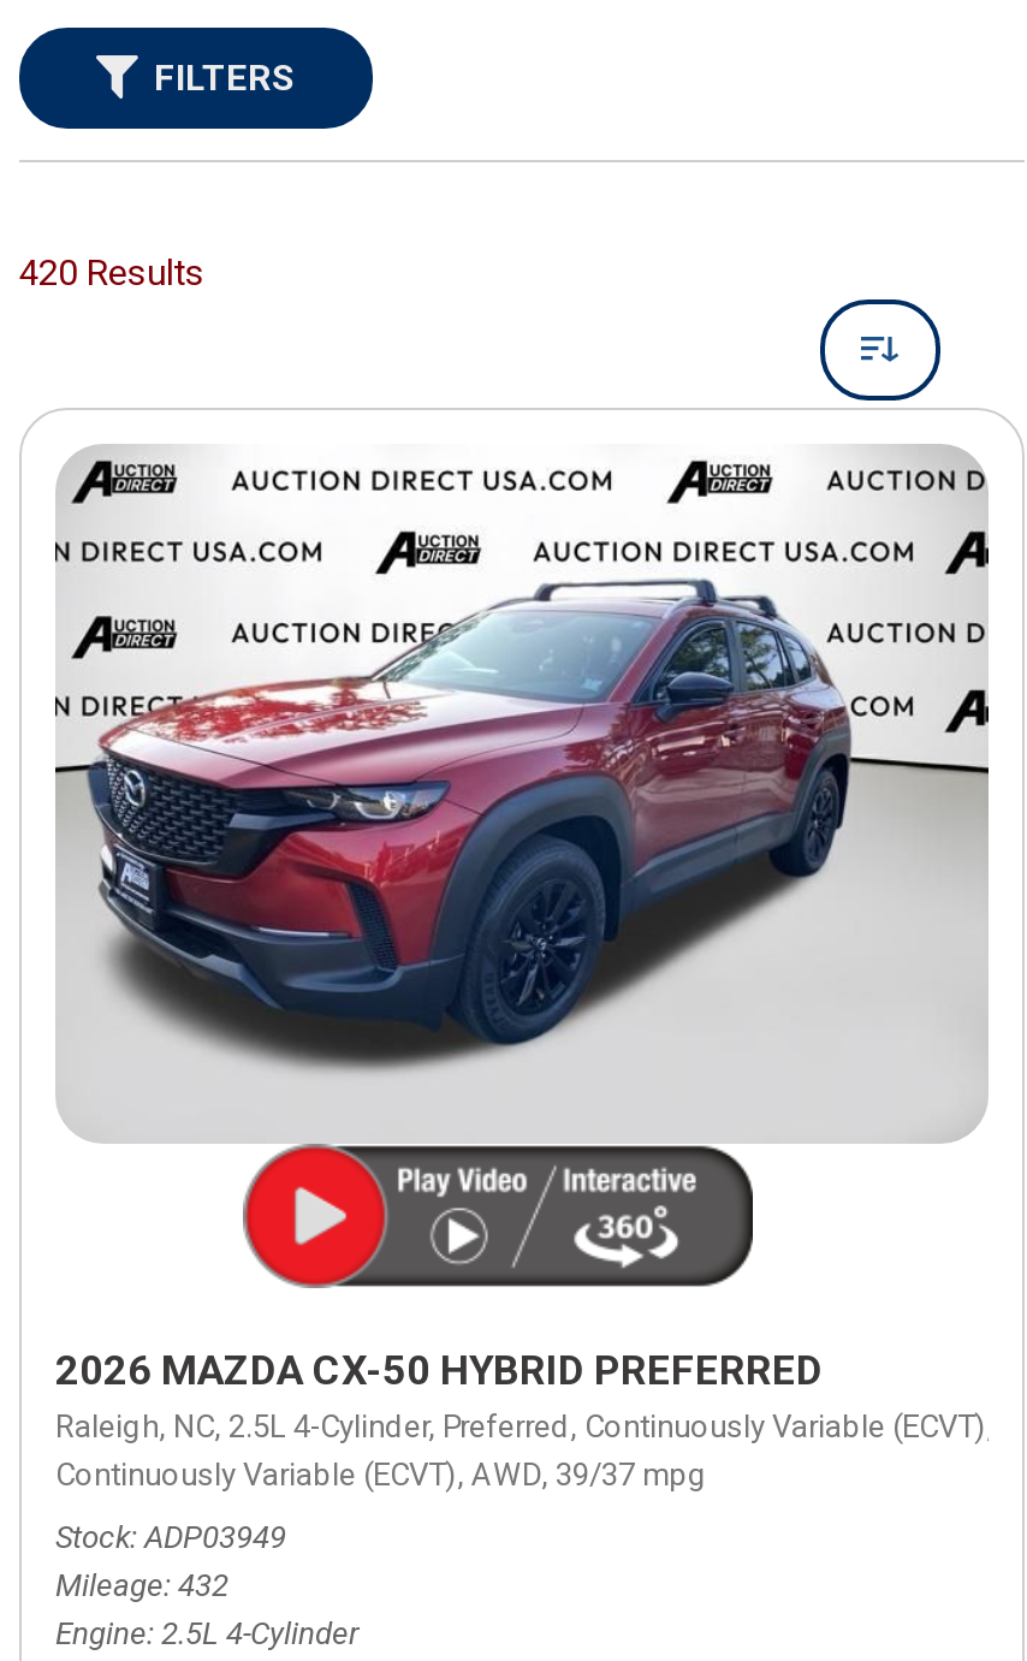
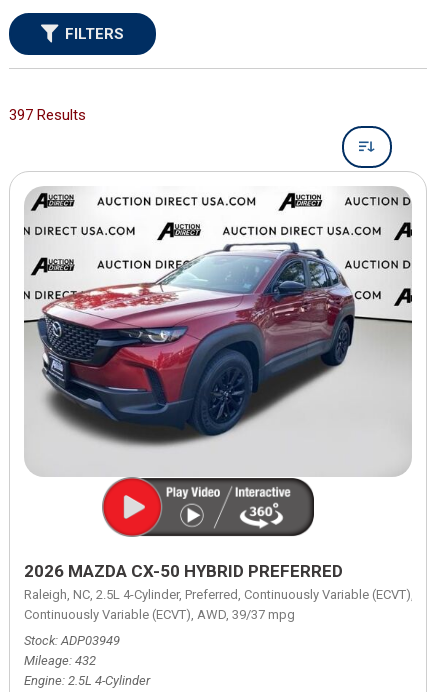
- 420 Results
+ 397 Results
